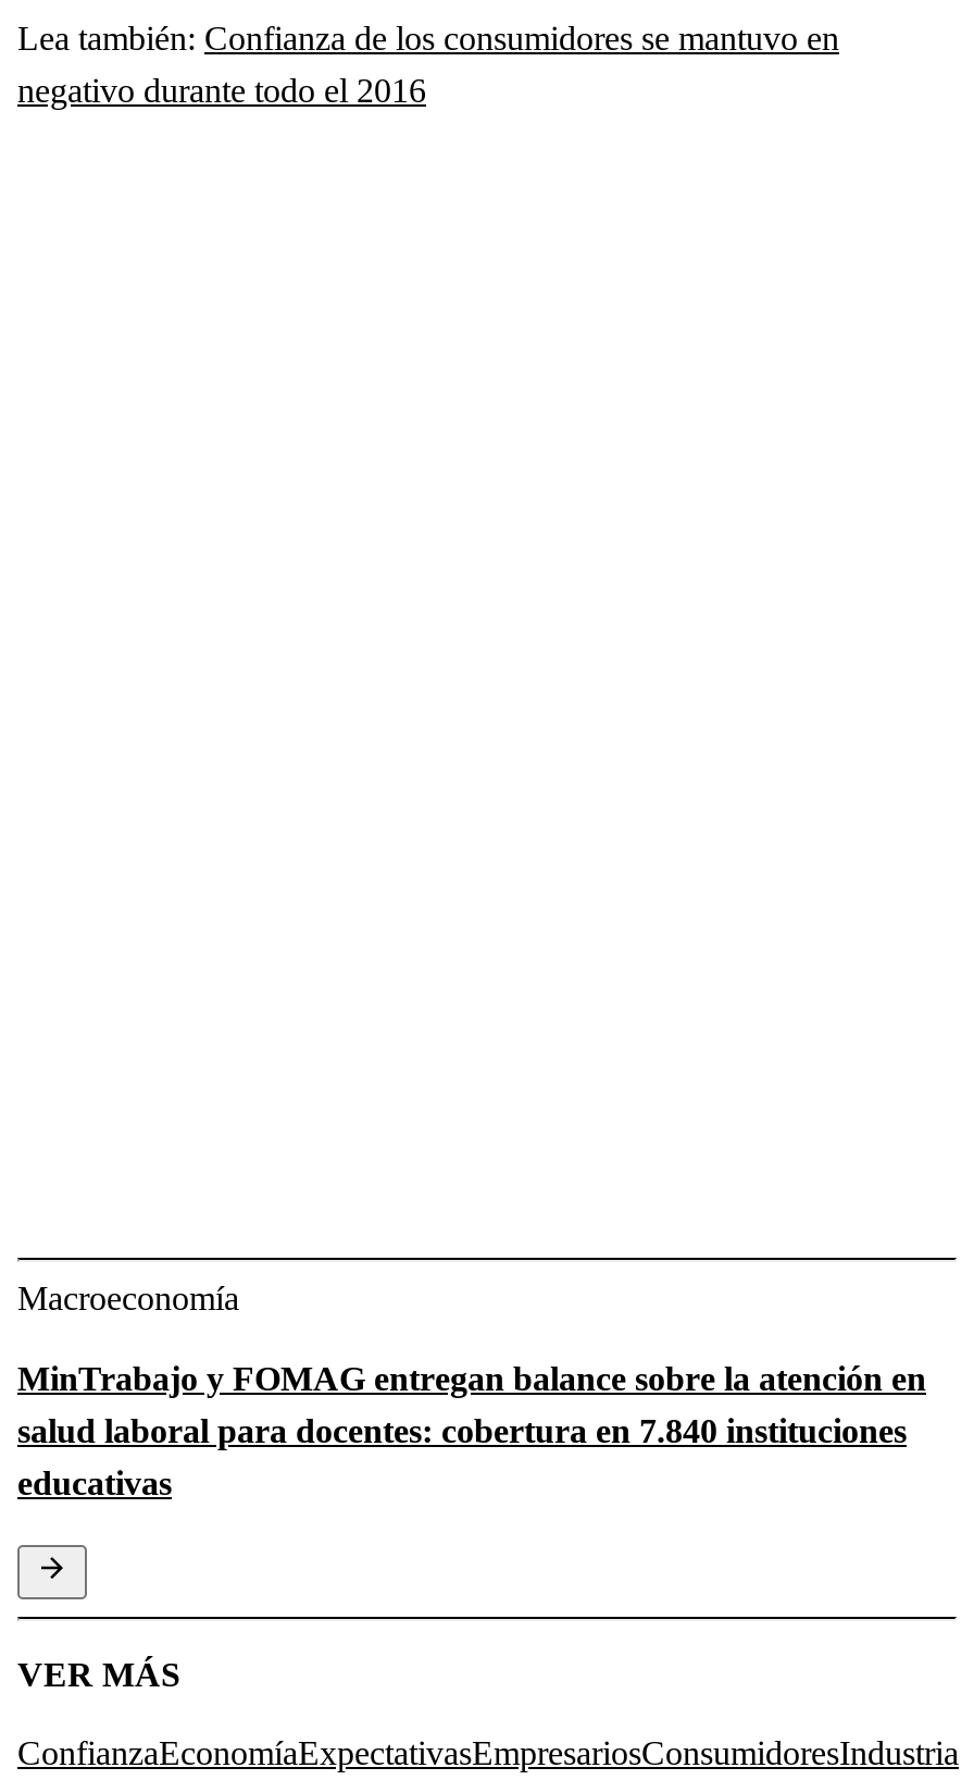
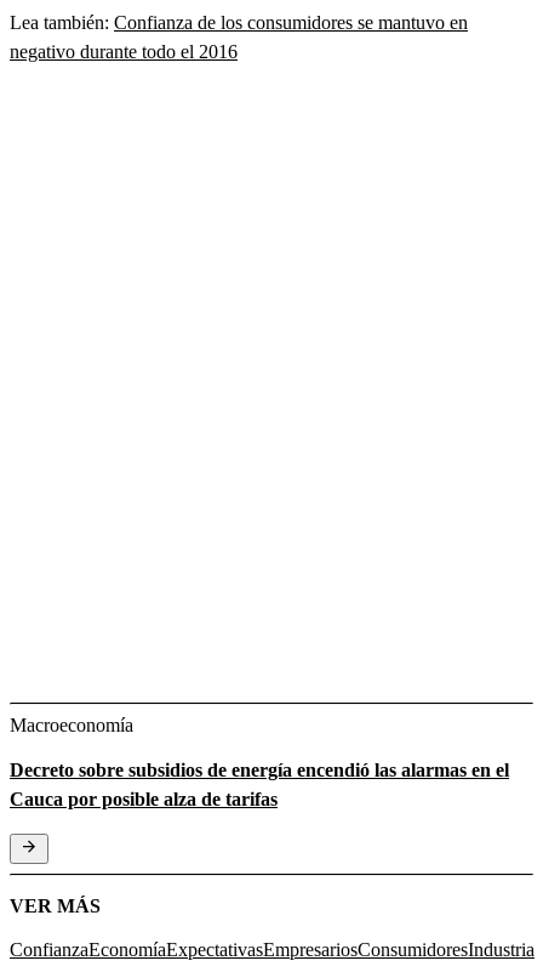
- MinTrabajo y FOMAG entregan balance sobre la atención en
- salud laboral para docentes: cobertura en 7.840 instituciones
- educativas
+ Decreto sobre subsidios de energía encendió las alarmas en el
+ Cauca por posible alza de tarifas
